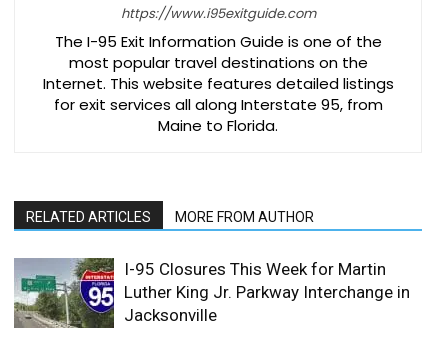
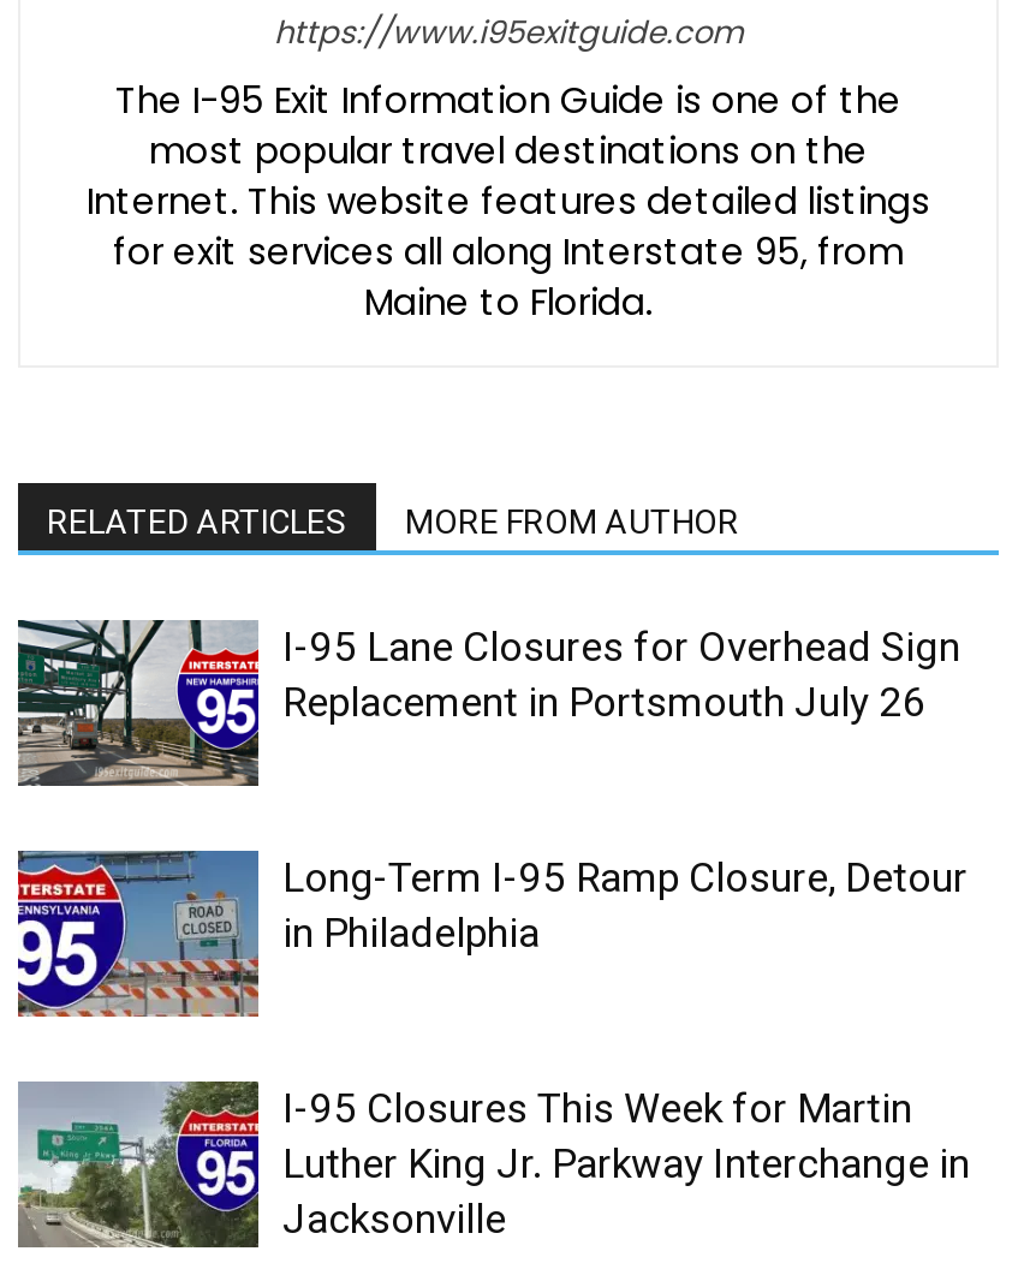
+ [image]
+ I-95 Lane Closures for Overhead Sign
+ Replacement in Portsmouth July 26

+ [image]
+ Long-Term I-95 Ramp Closure, Detour
+ in Philadelphia
